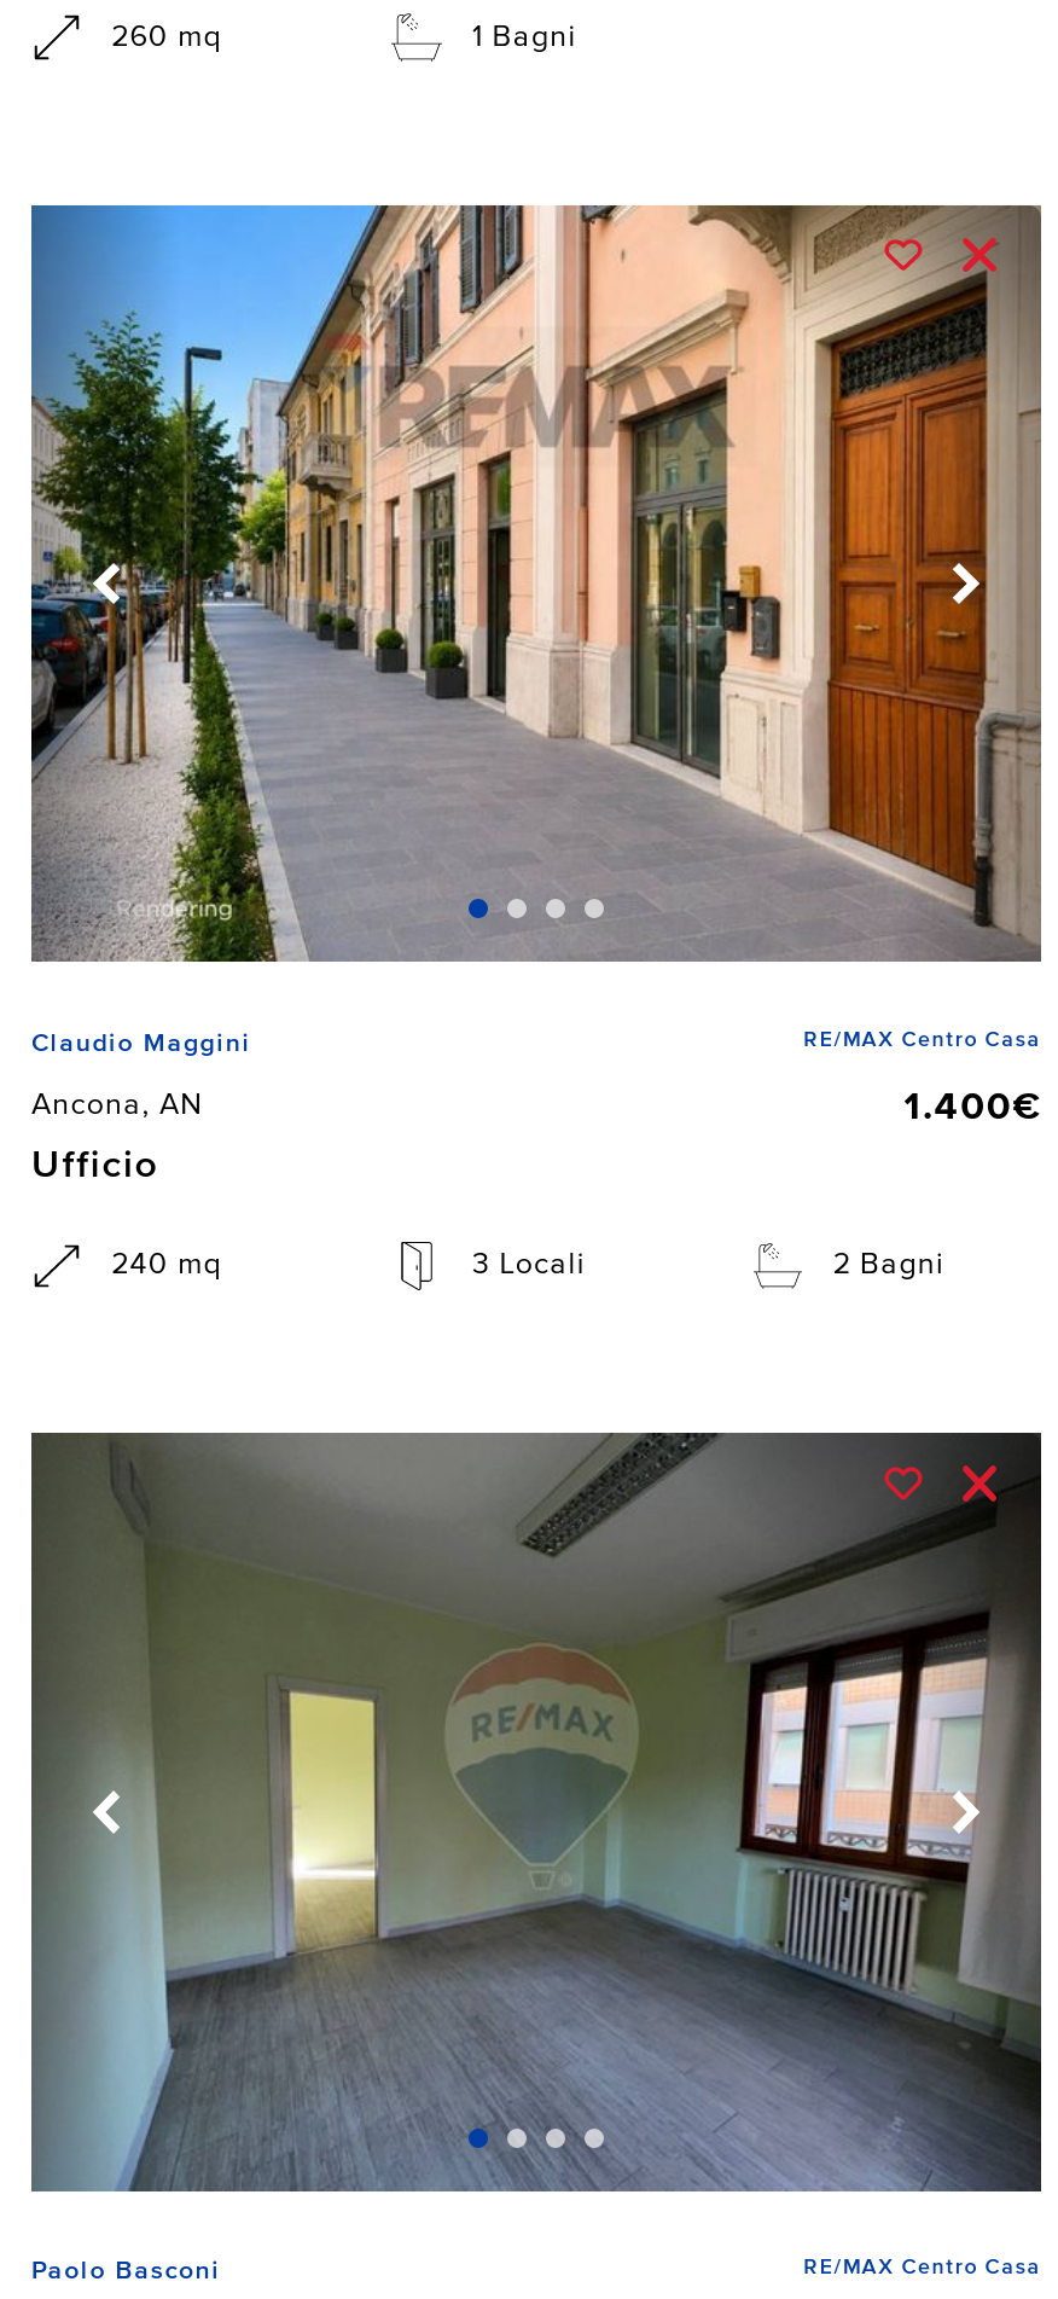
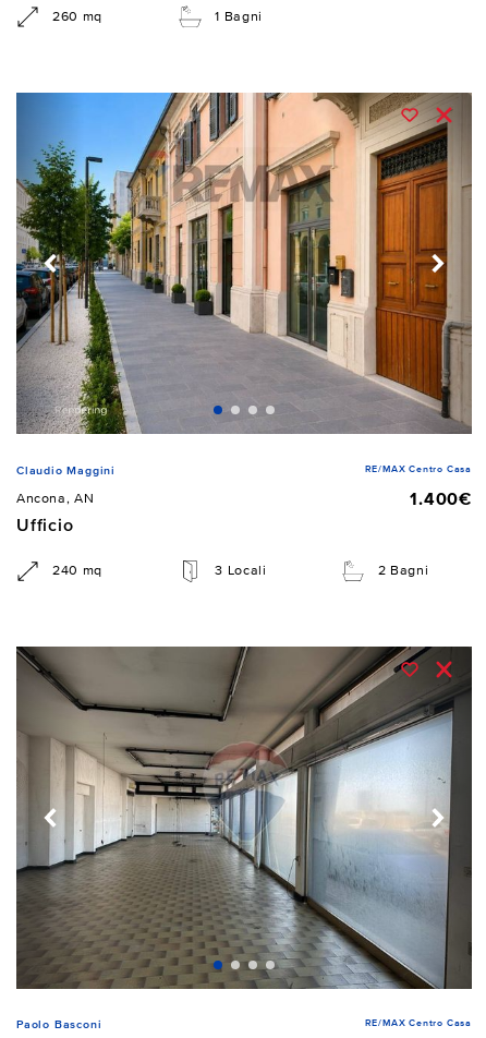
- [image]
+ [image]
